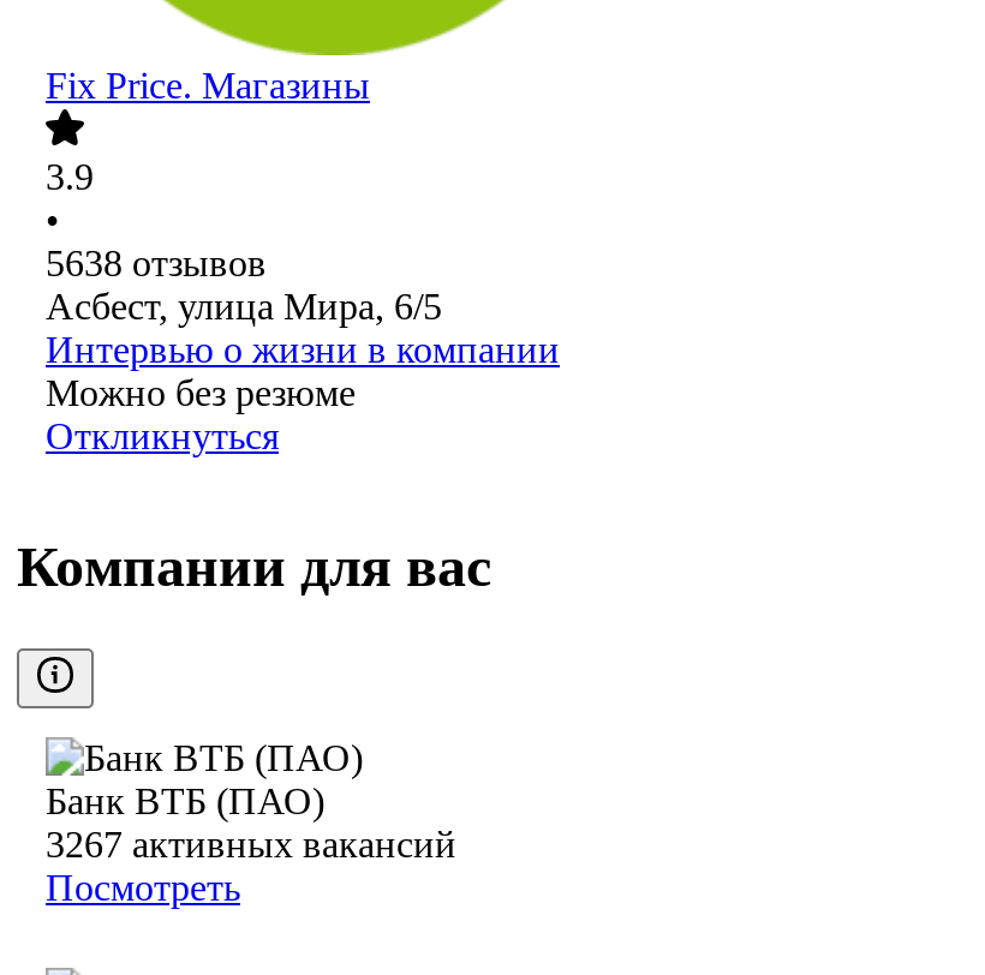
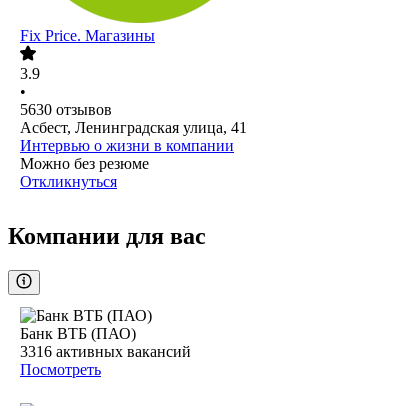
- 5638 отзывов
+ 5630 отзывов

- Асбест, улица Мира, 6/5
+ Асбест, Ленинградская улица, 41

- 3267 активных вакансий
+ 3316 активных вакансий
